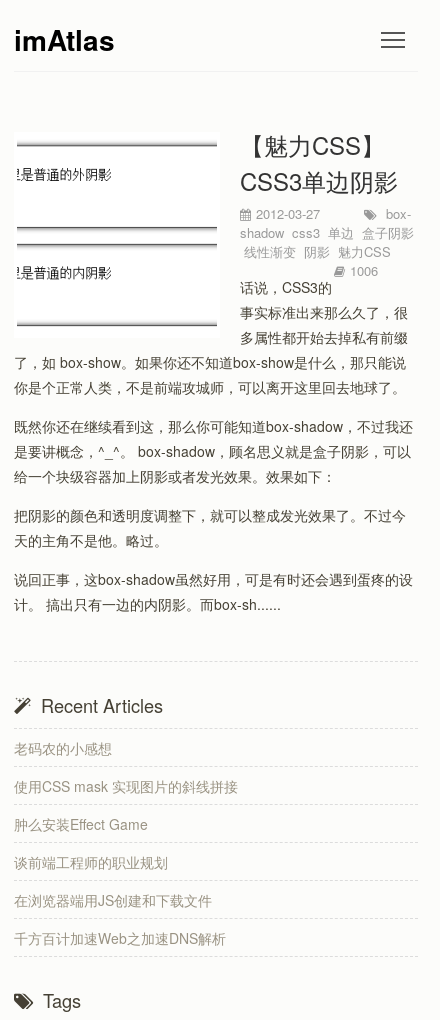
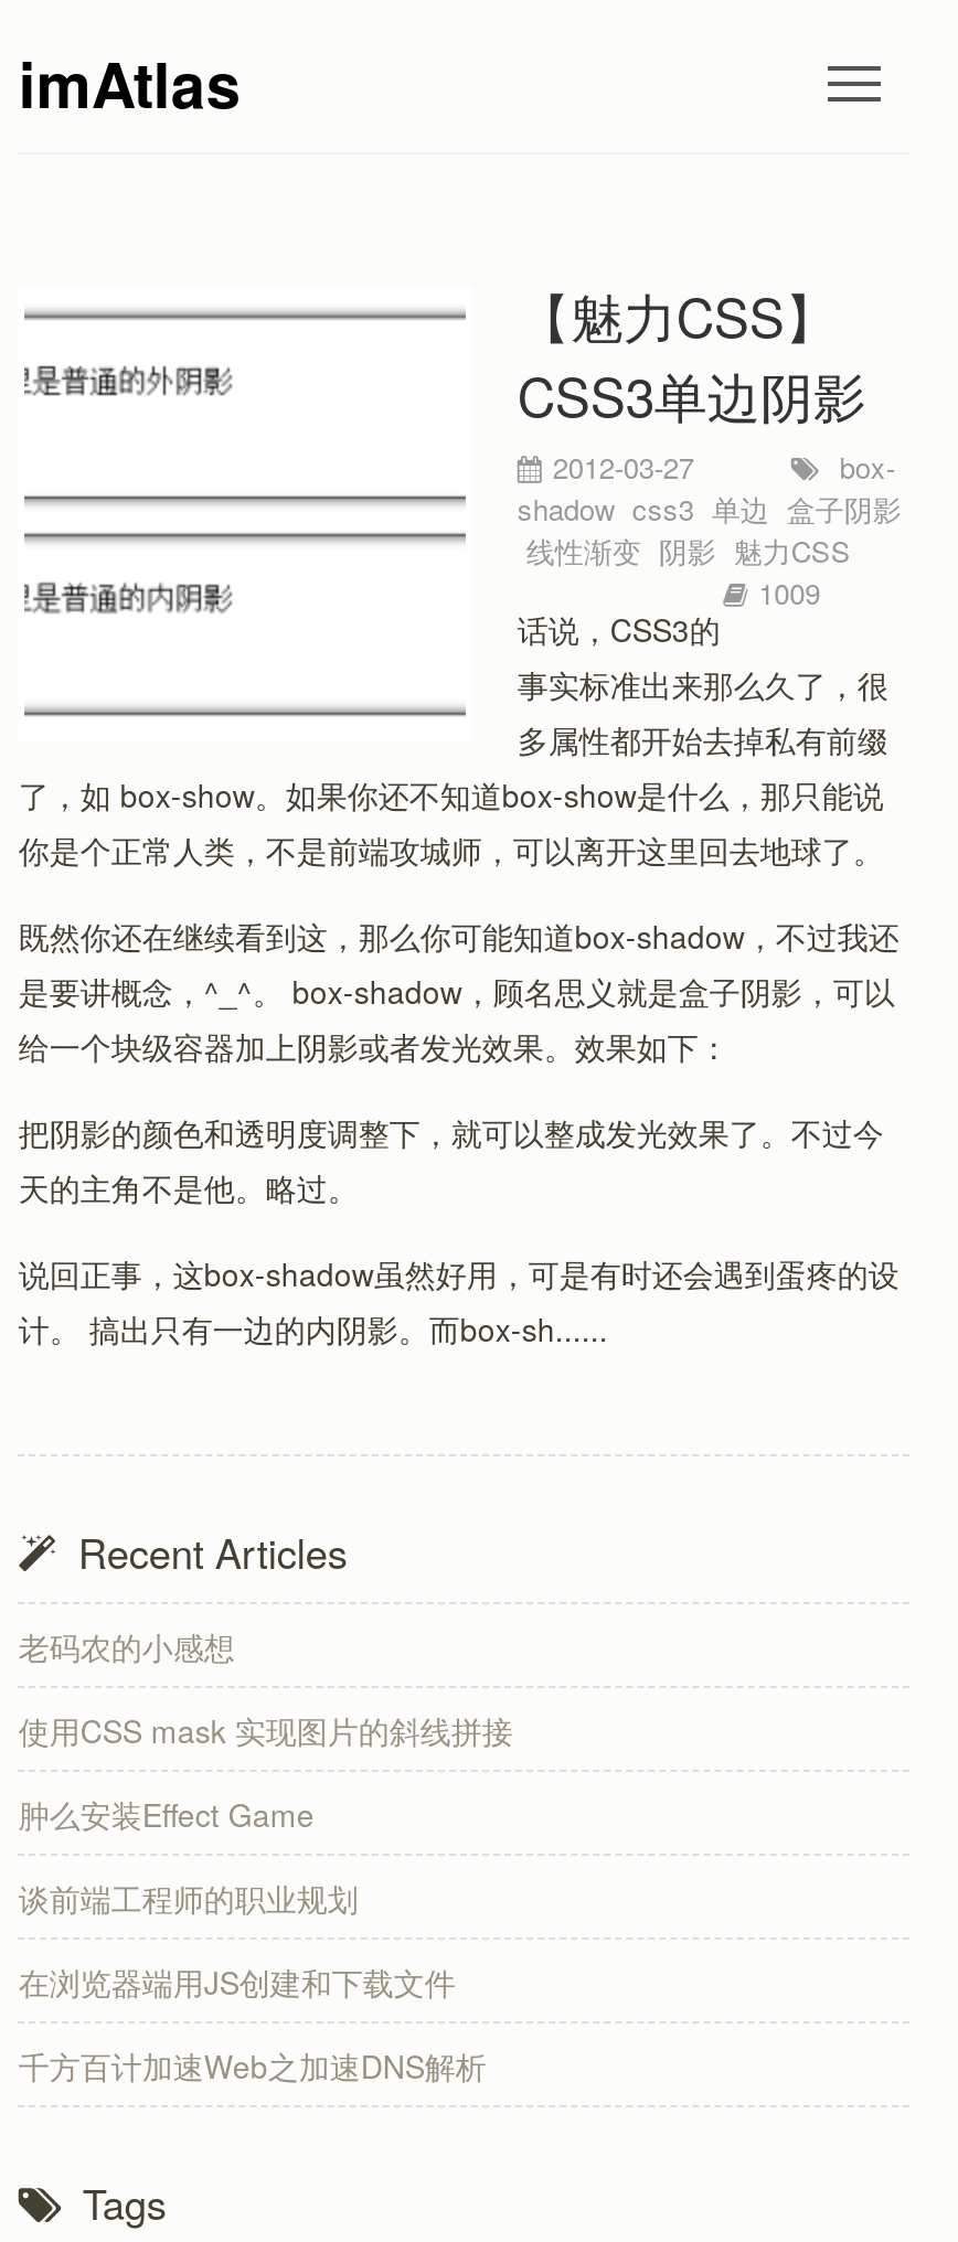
- 1006
+ 1009
